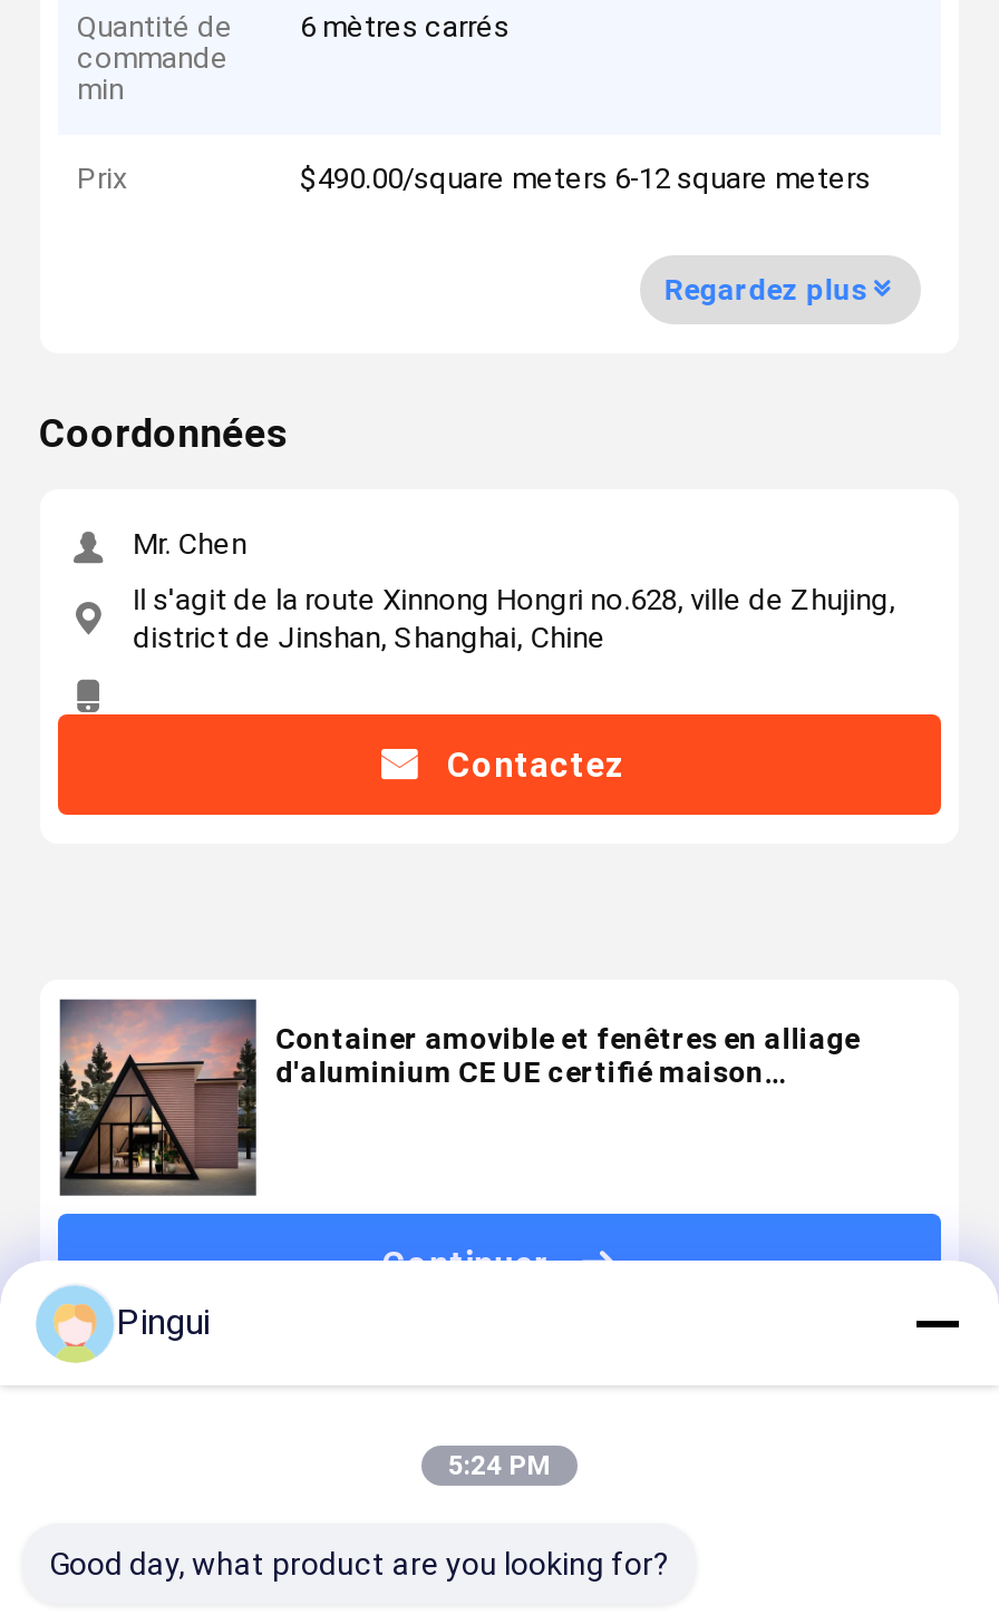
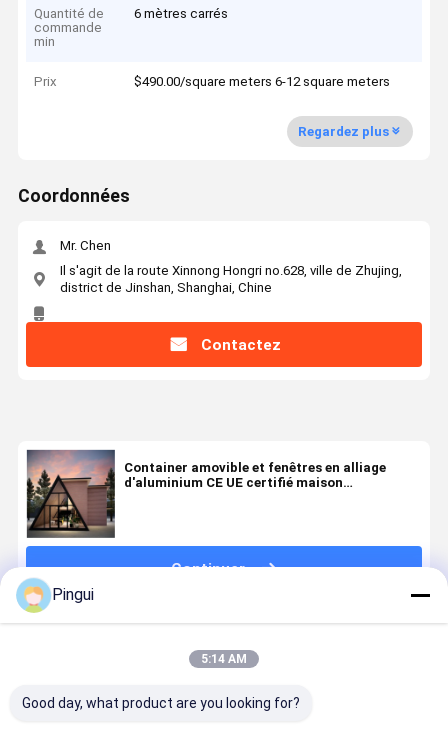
- 5:24 PM
+ 5:14 AM
